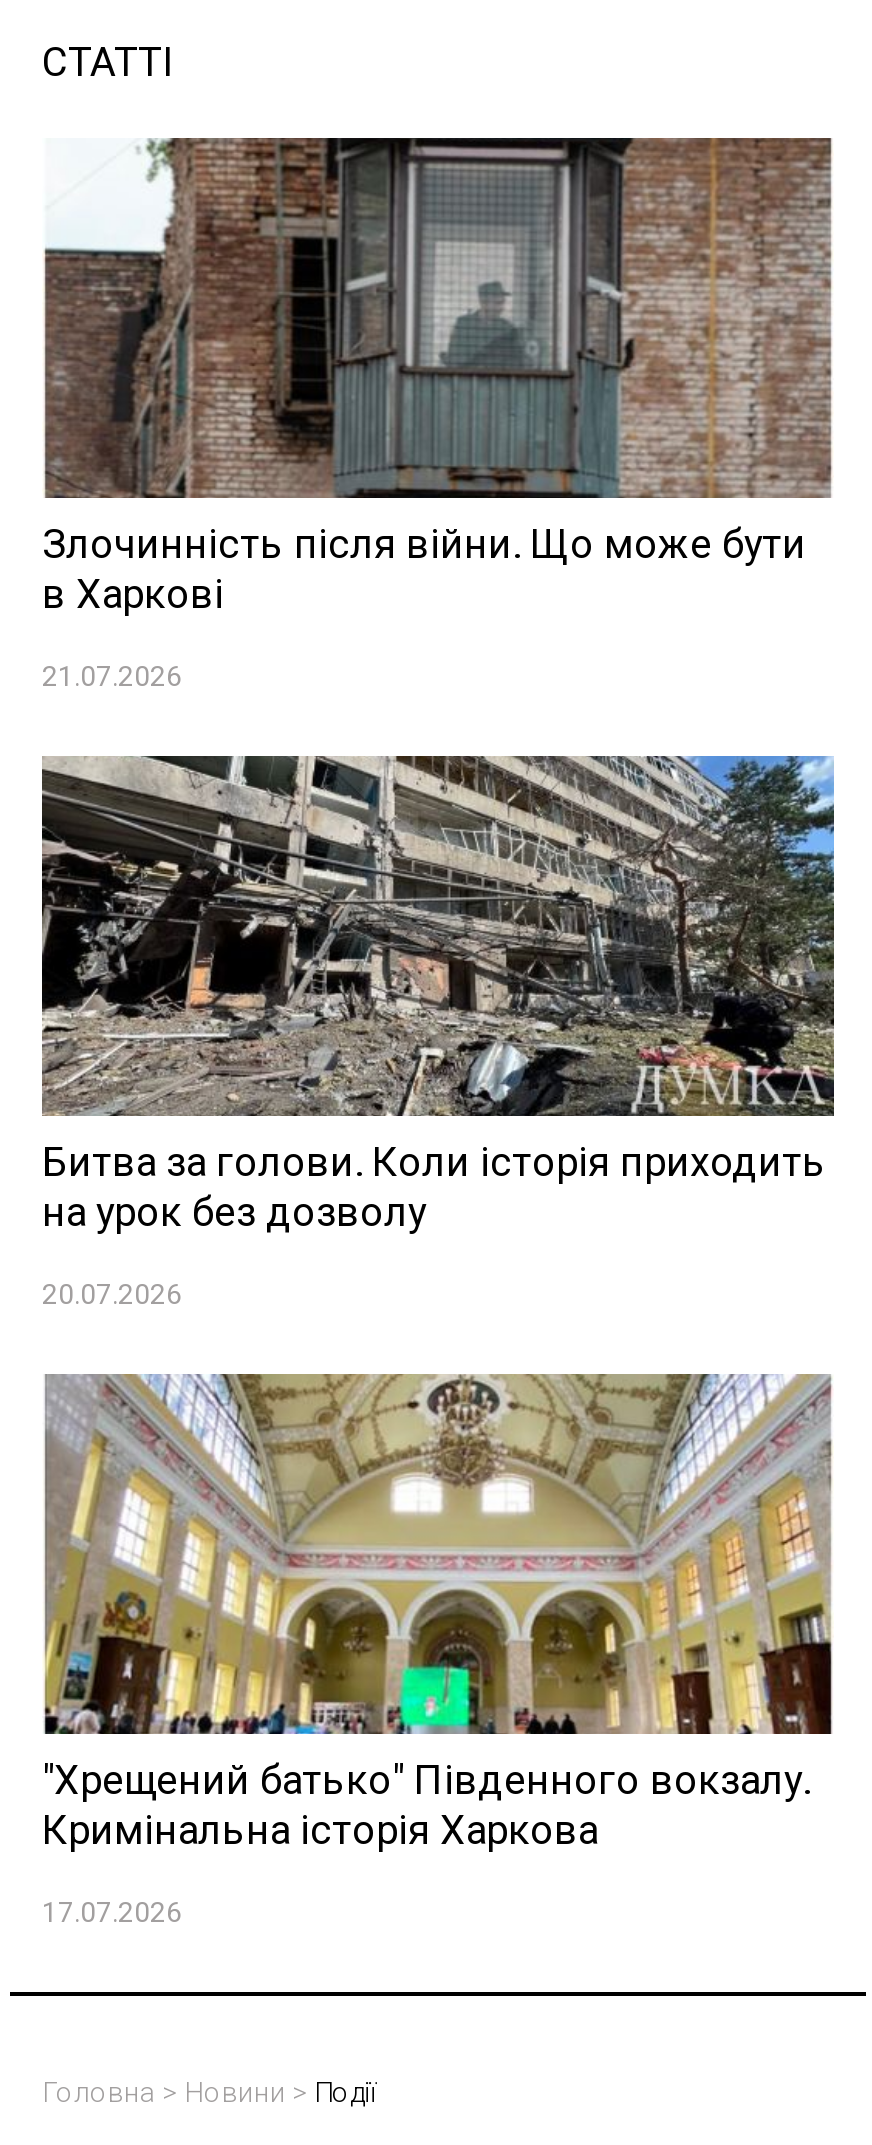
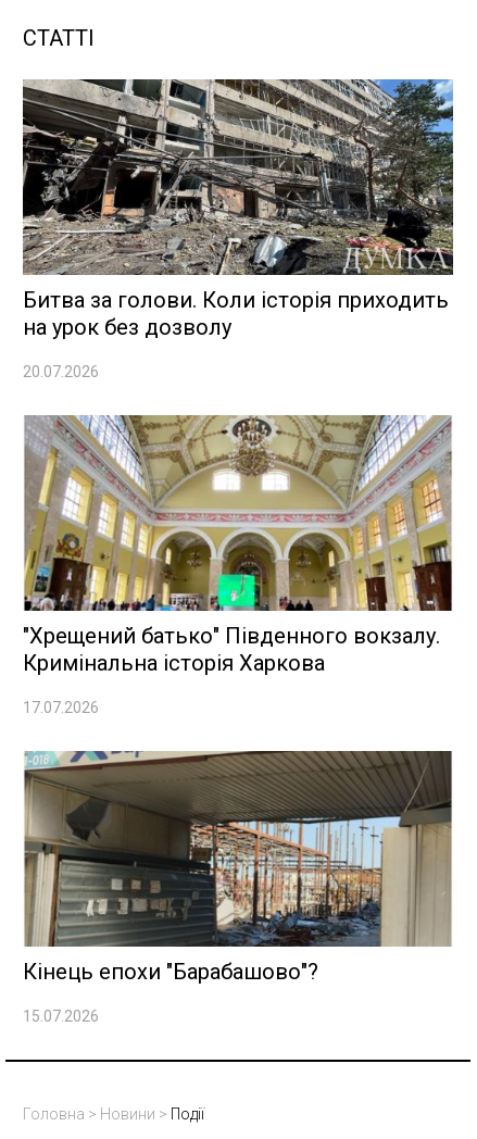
- [image]
- Злочинність після війни. Що може бути
- в Харкові
- 21.07.2026

moved up: [image] | Битва за голови. Коли історія приходить | на урок без дозволу | 20.07.2026 | "Хрещений батько" Південного вокзалу. | Кримінальна історія Харкова | 17.07.2026

+ [image]
+ Кінець епохи "Барабашово"?
+ 15.07.2026
